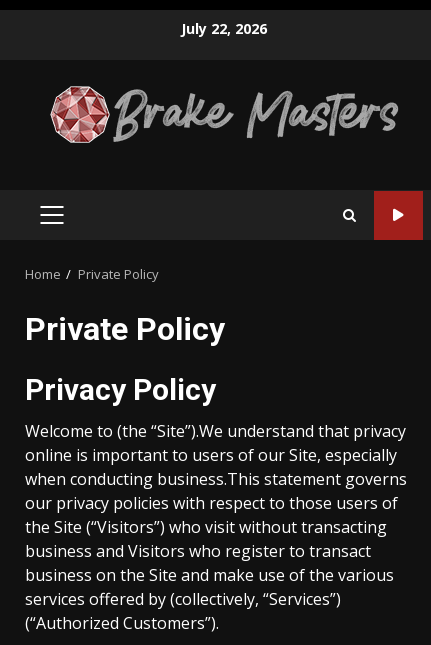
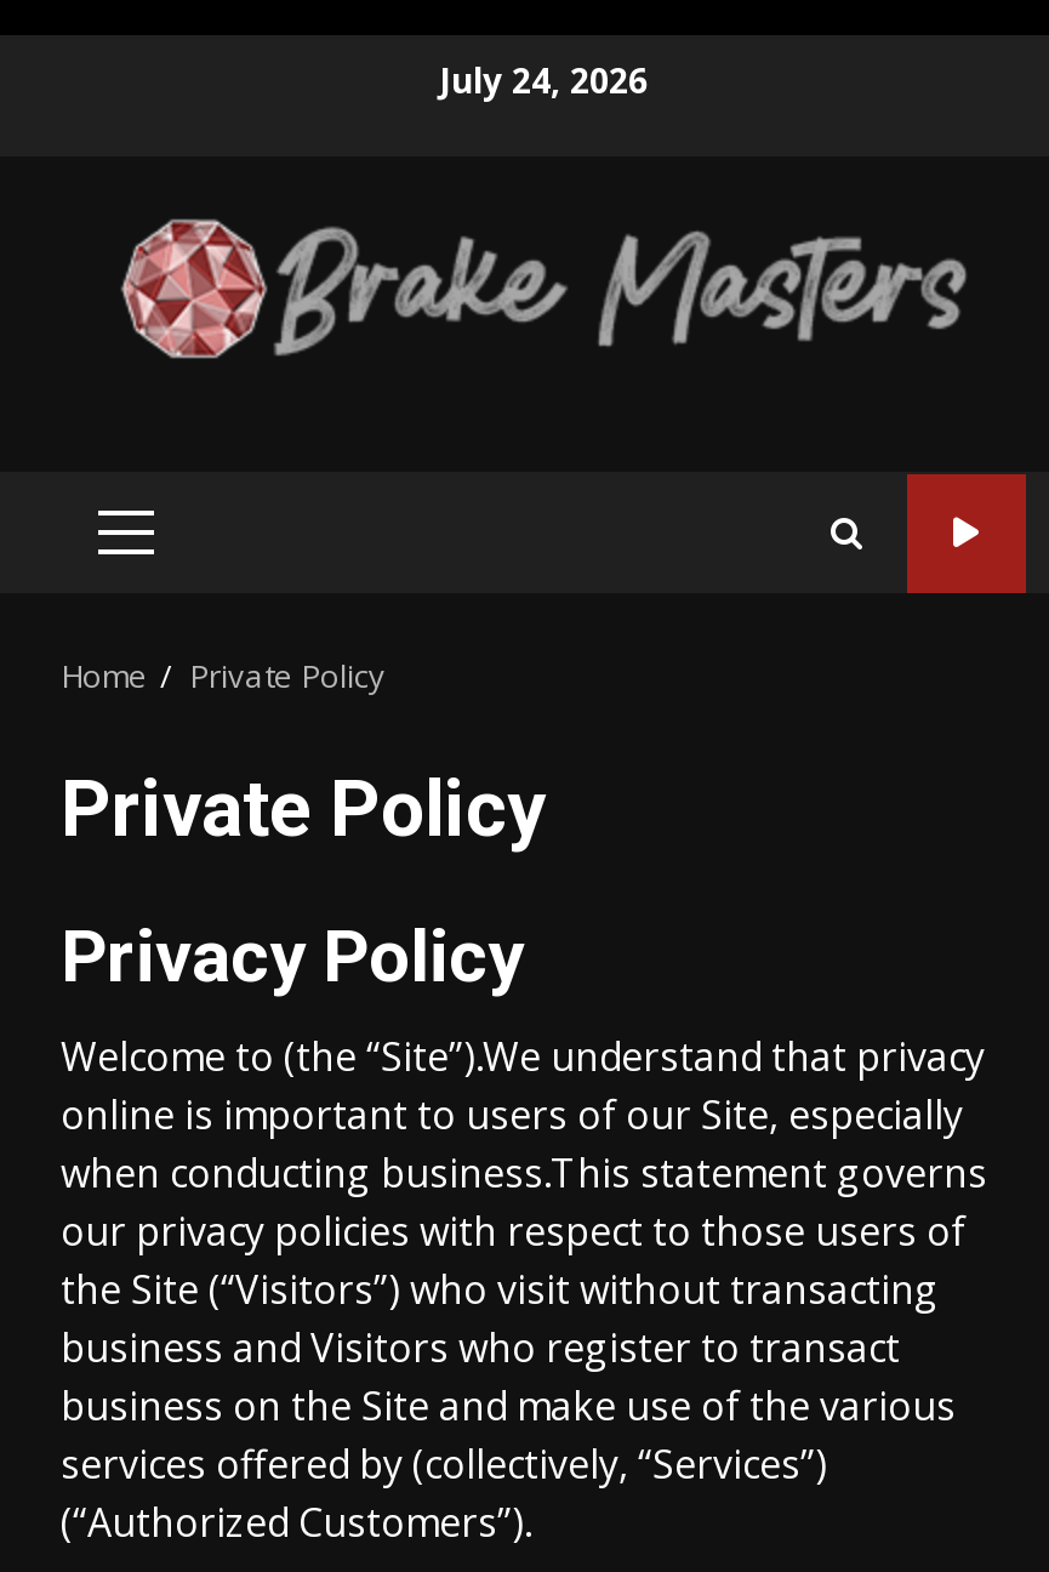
- July 22, 2026
+ July 24, 2026
